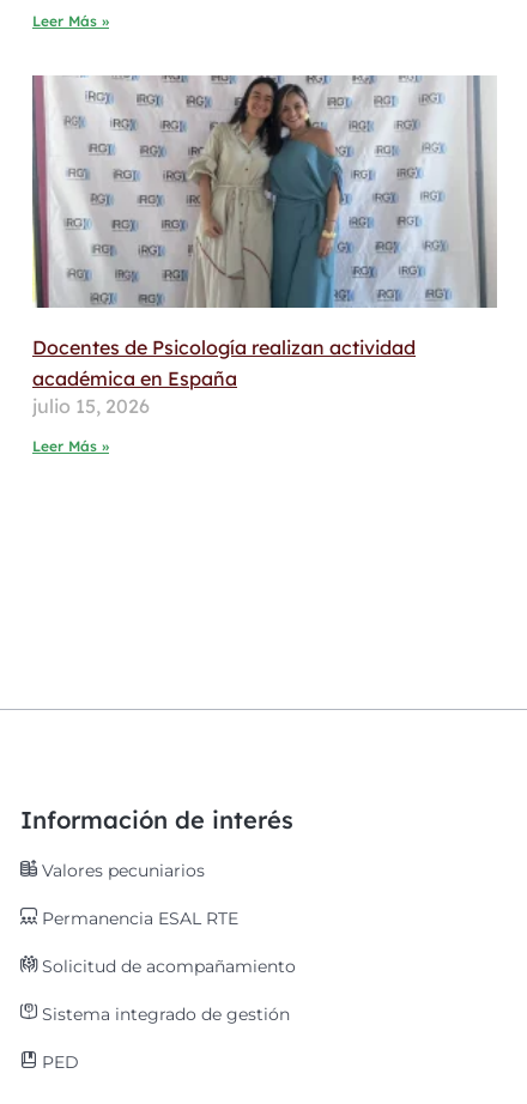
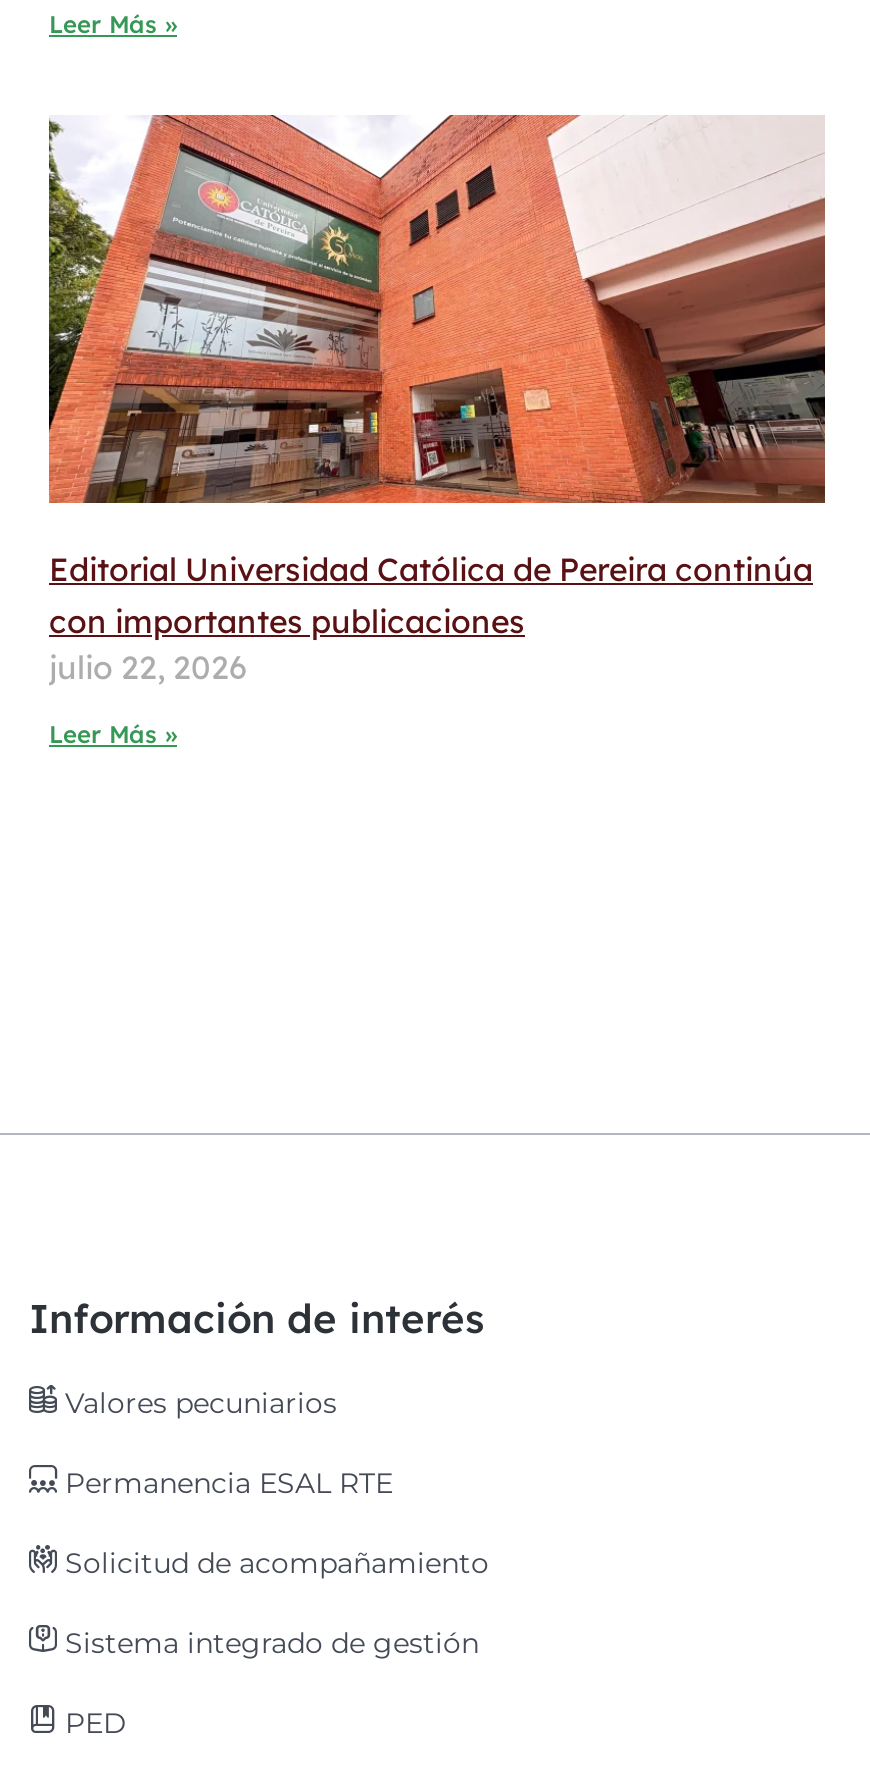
- [image]
- Docentes de Psicología realizan actividad
- académica en España
- julio 15, 2026
+ [image]
+ Editorial Universidad Católica de Pereira continúa
+ con importantes publicaciones
+ julio 22, 2026
